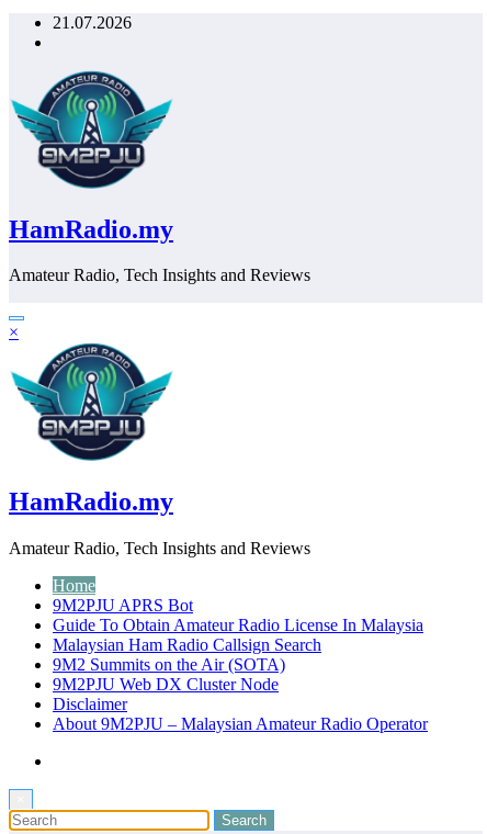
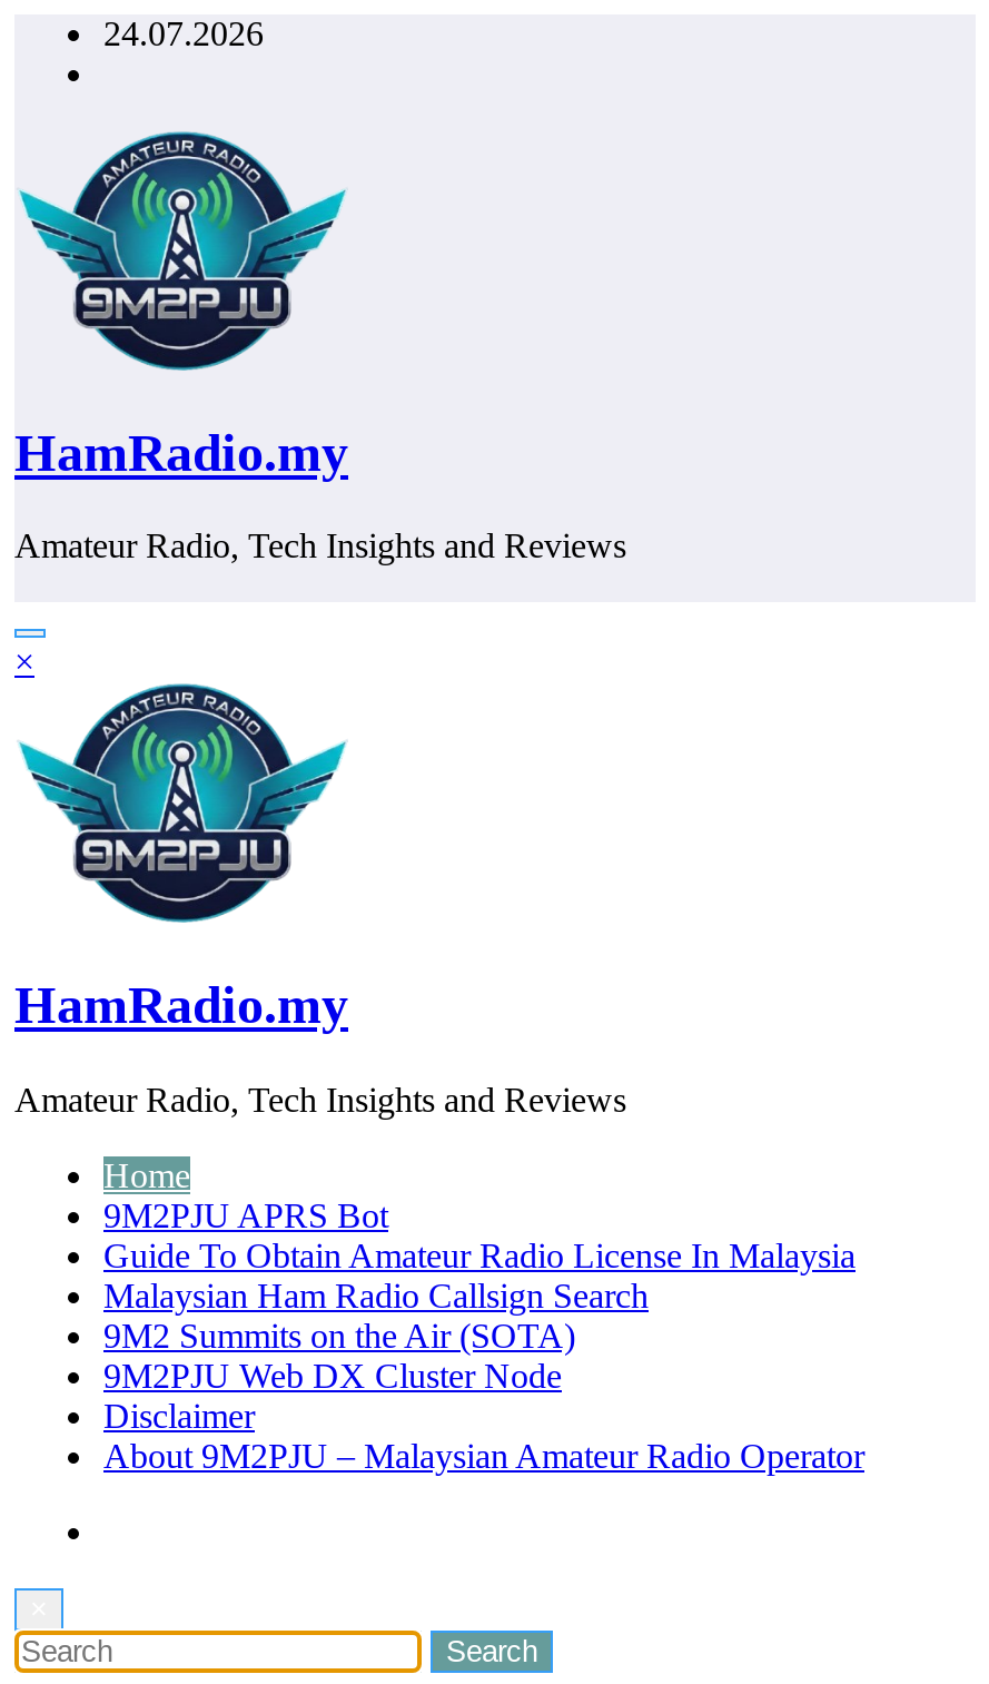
- 21.07.2026
+ 24.07.2026
